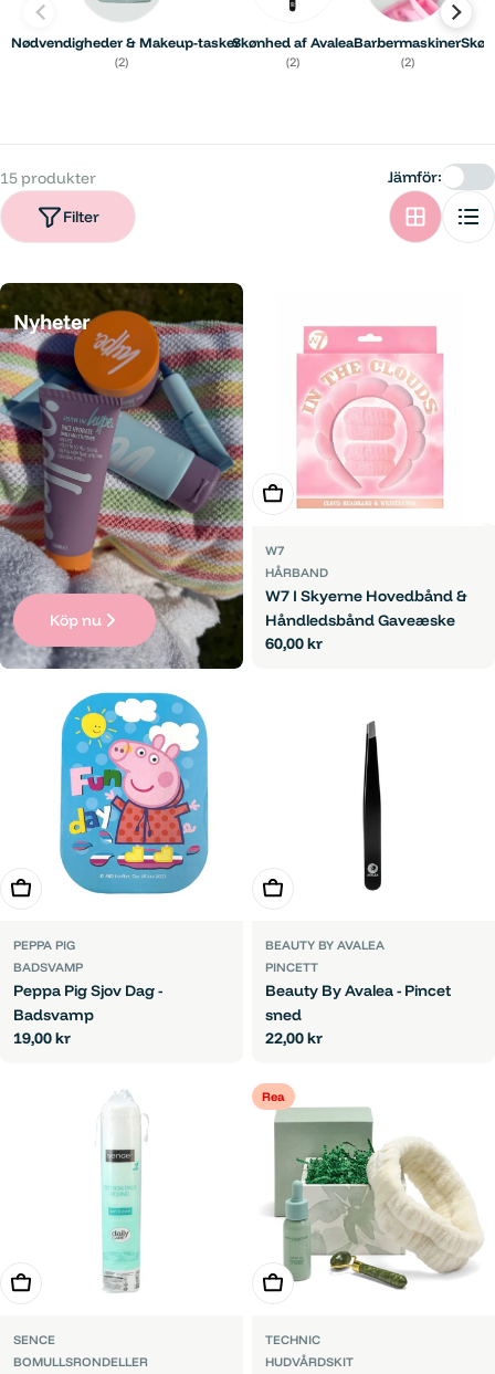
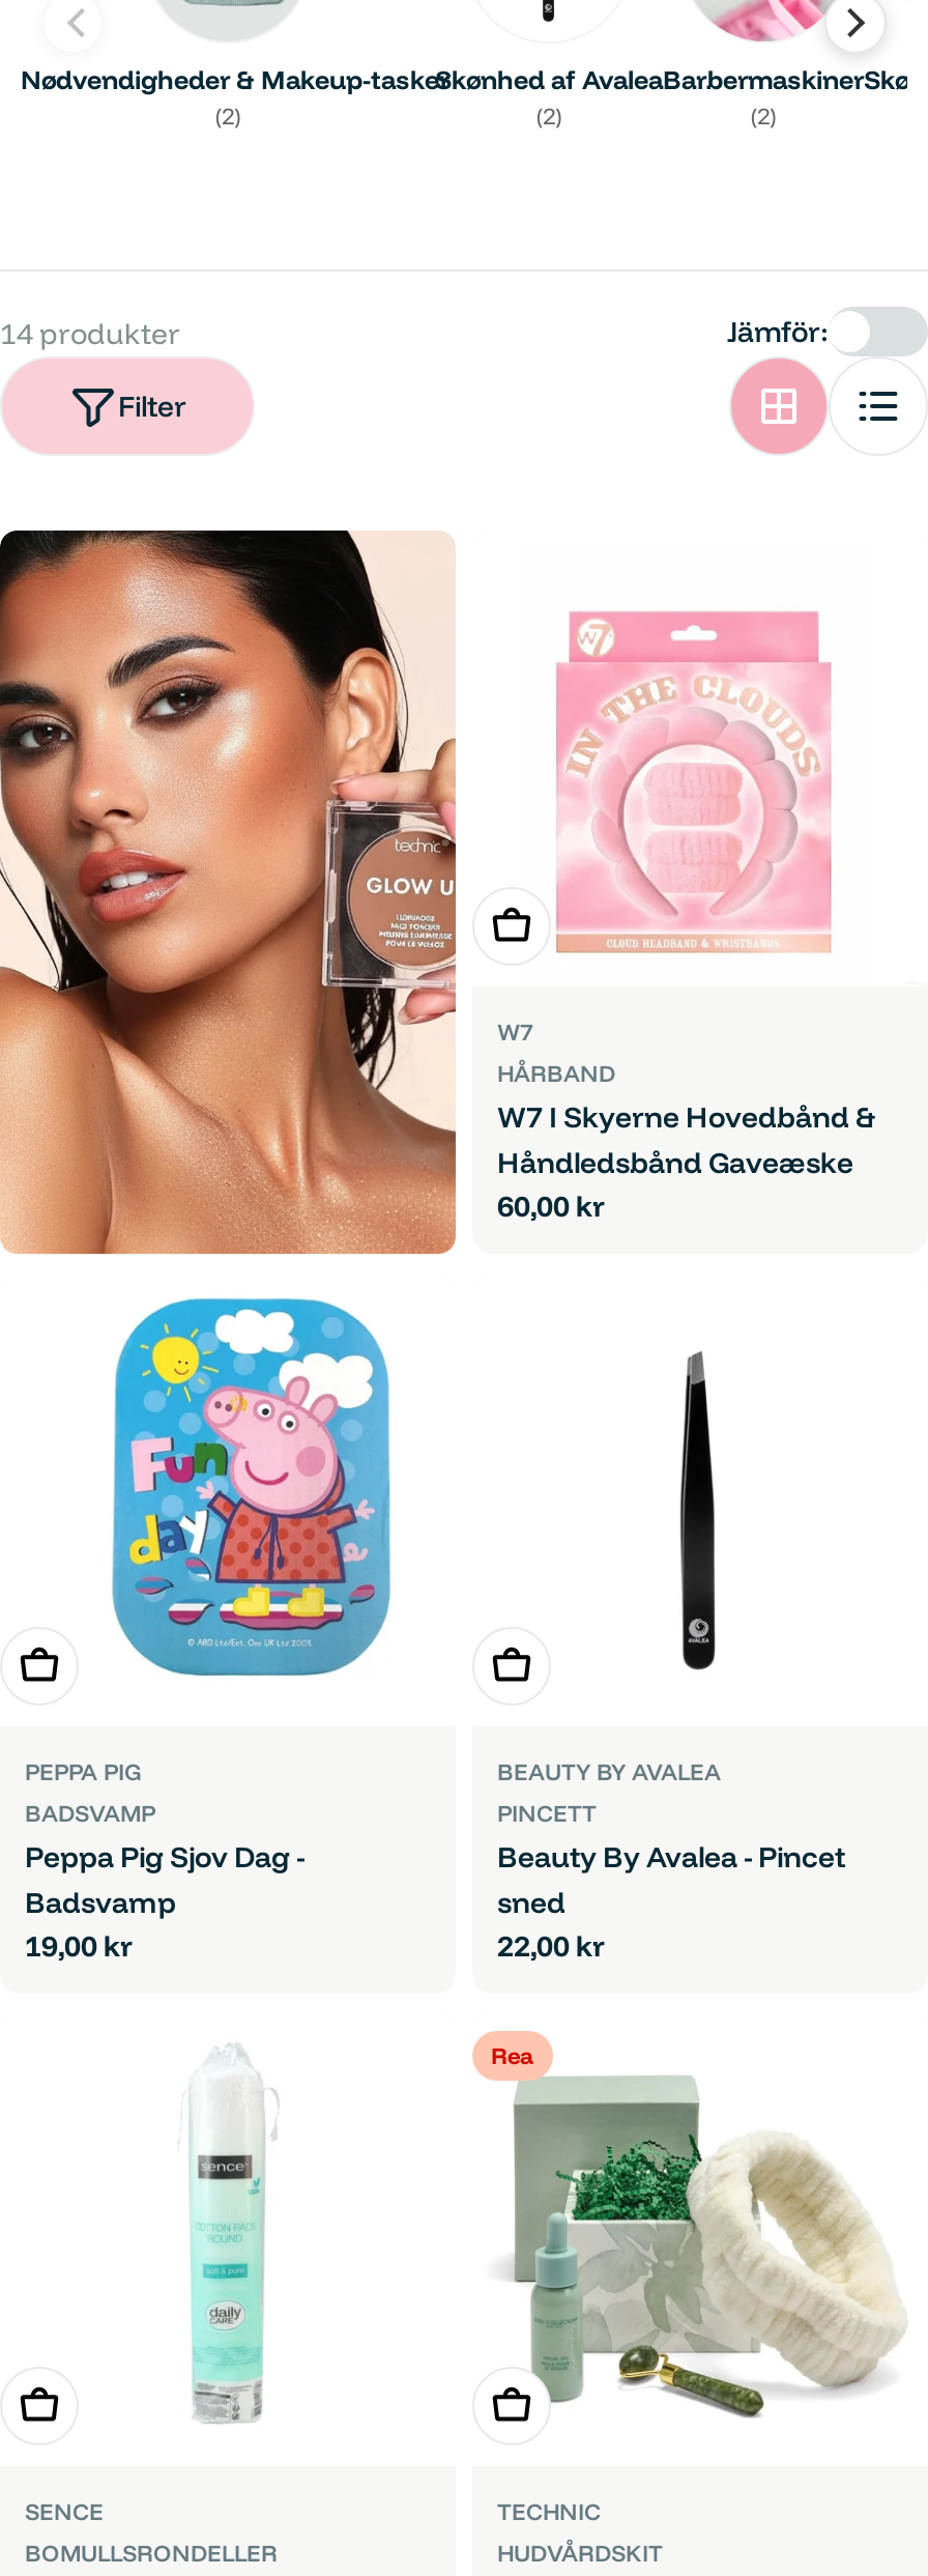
- 15 produkter
+ 14 produkter

- [image]
+ [image]

- Nyheter

- Köp nu
